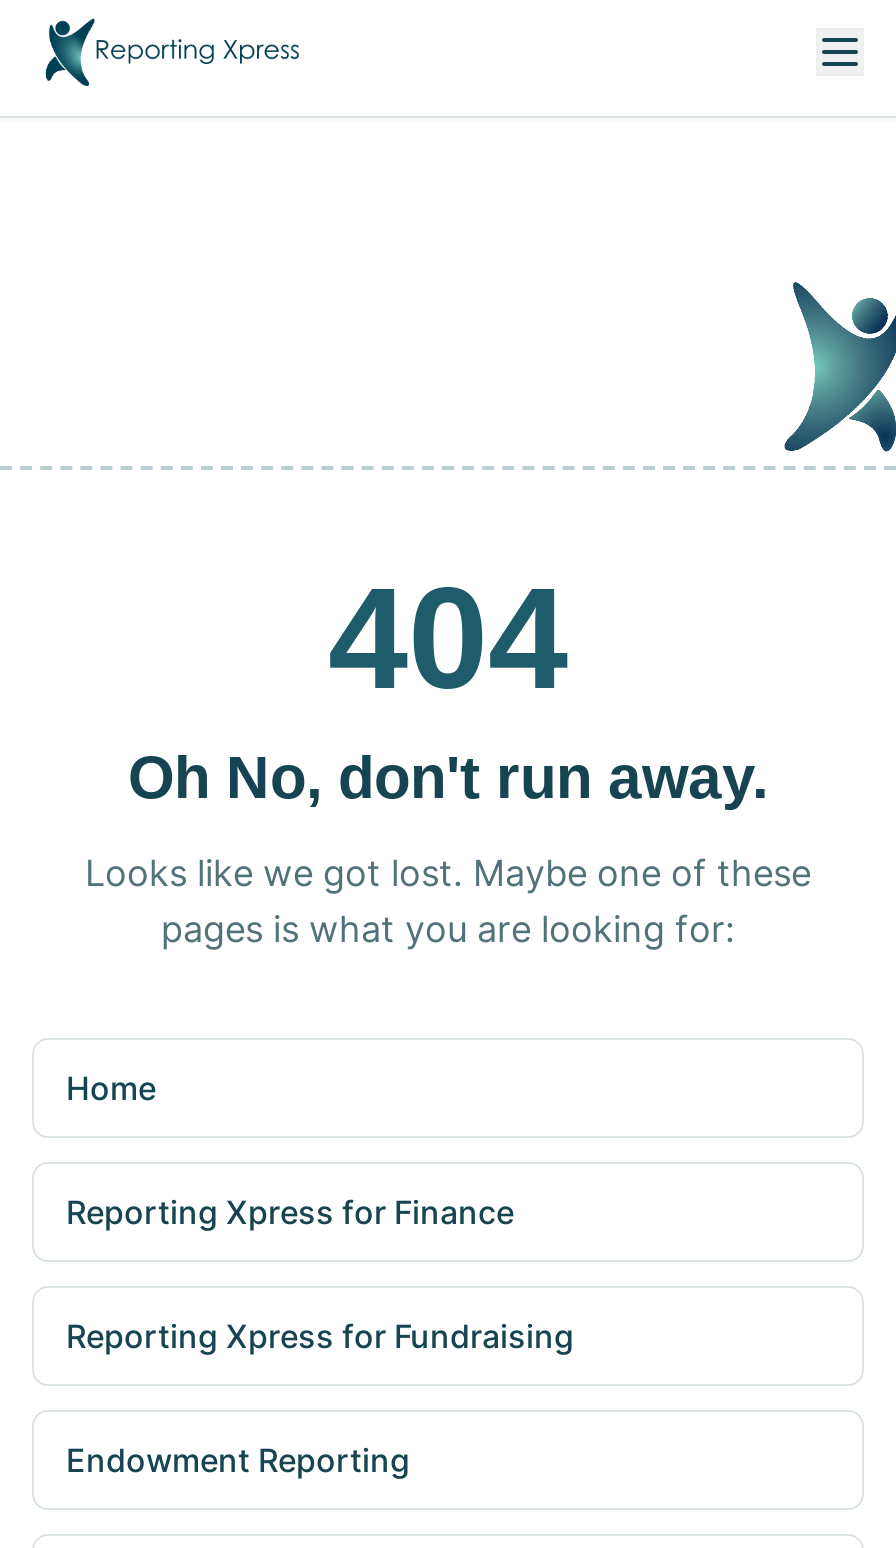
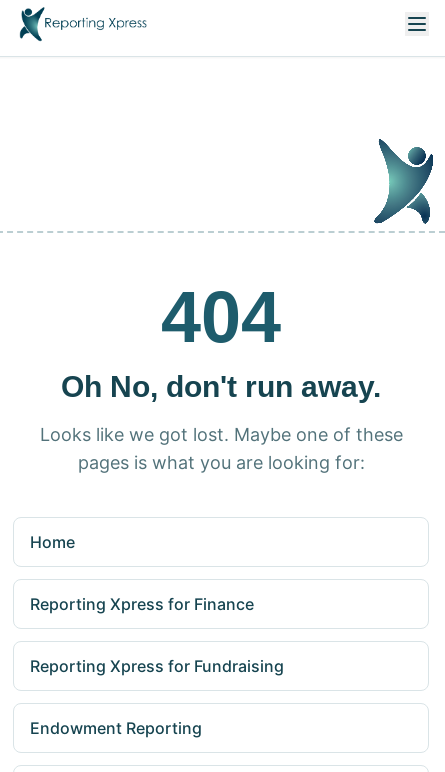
- [image]
+ [image]
